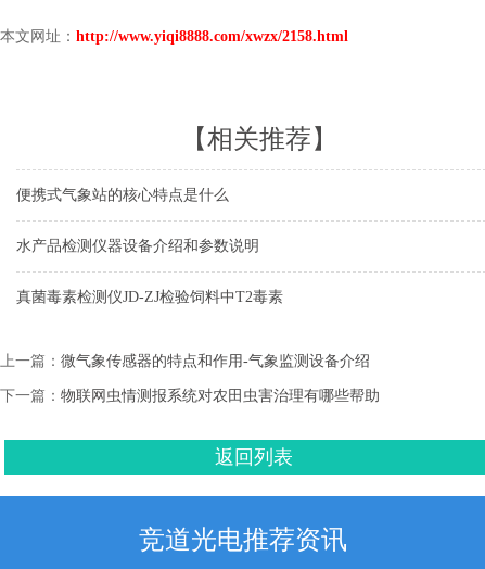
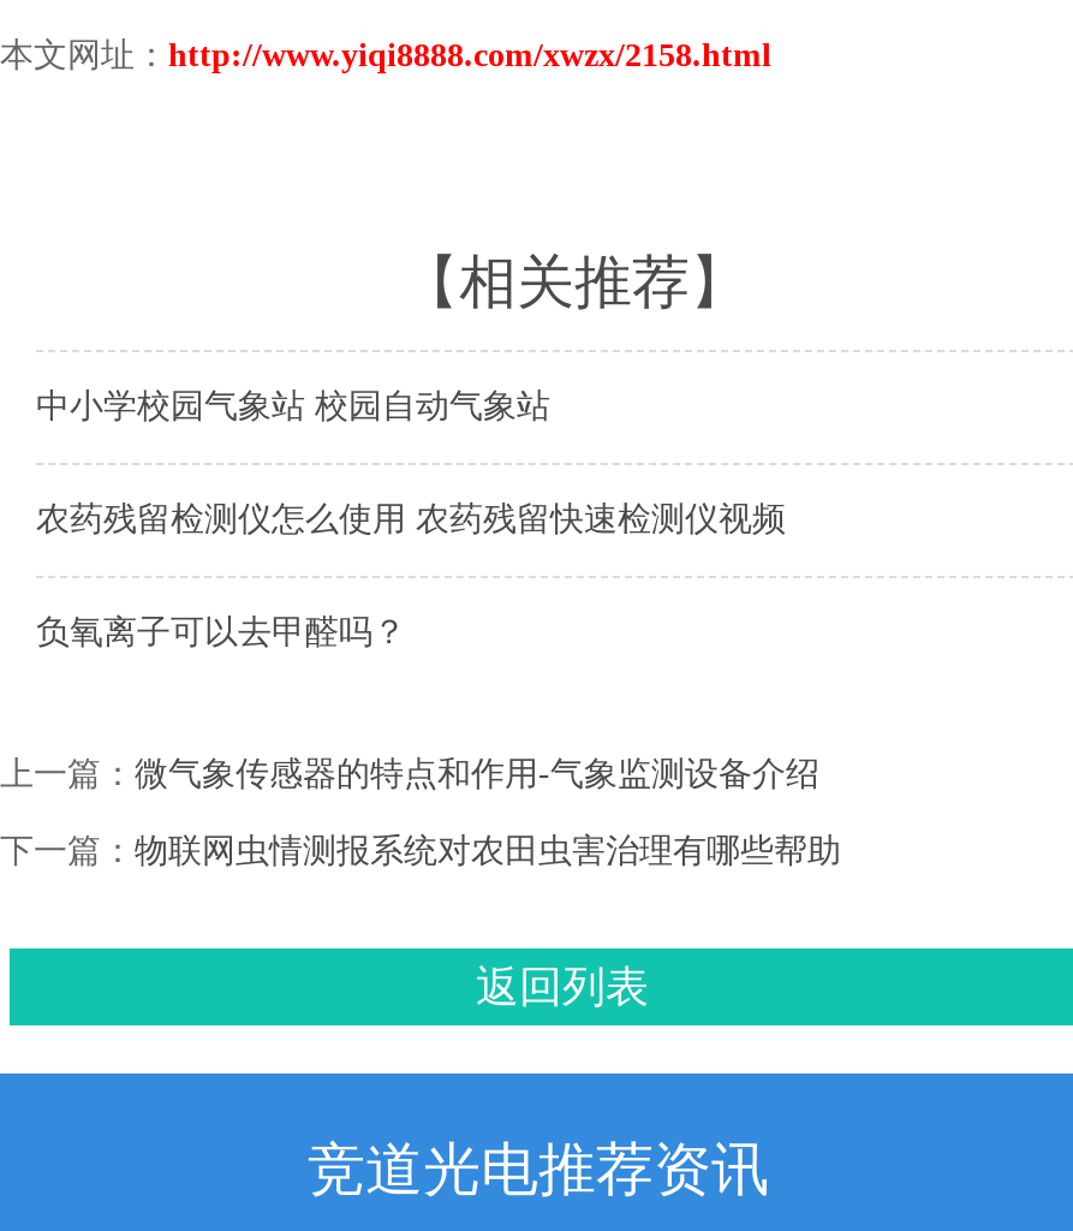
- 便携式气象站的核心特点是什么
+ 中小学校园气象站 校园自动气象站

- 水产品检测仪器设备介绍和参数说明
+ 农药残留检测仪怎么使用 农药残留快速检测仪视频

- 真菌毒素检测仪JD-ZJ检验饲料中T2毒素
+ 负氧离子可以去甲醛吗？
